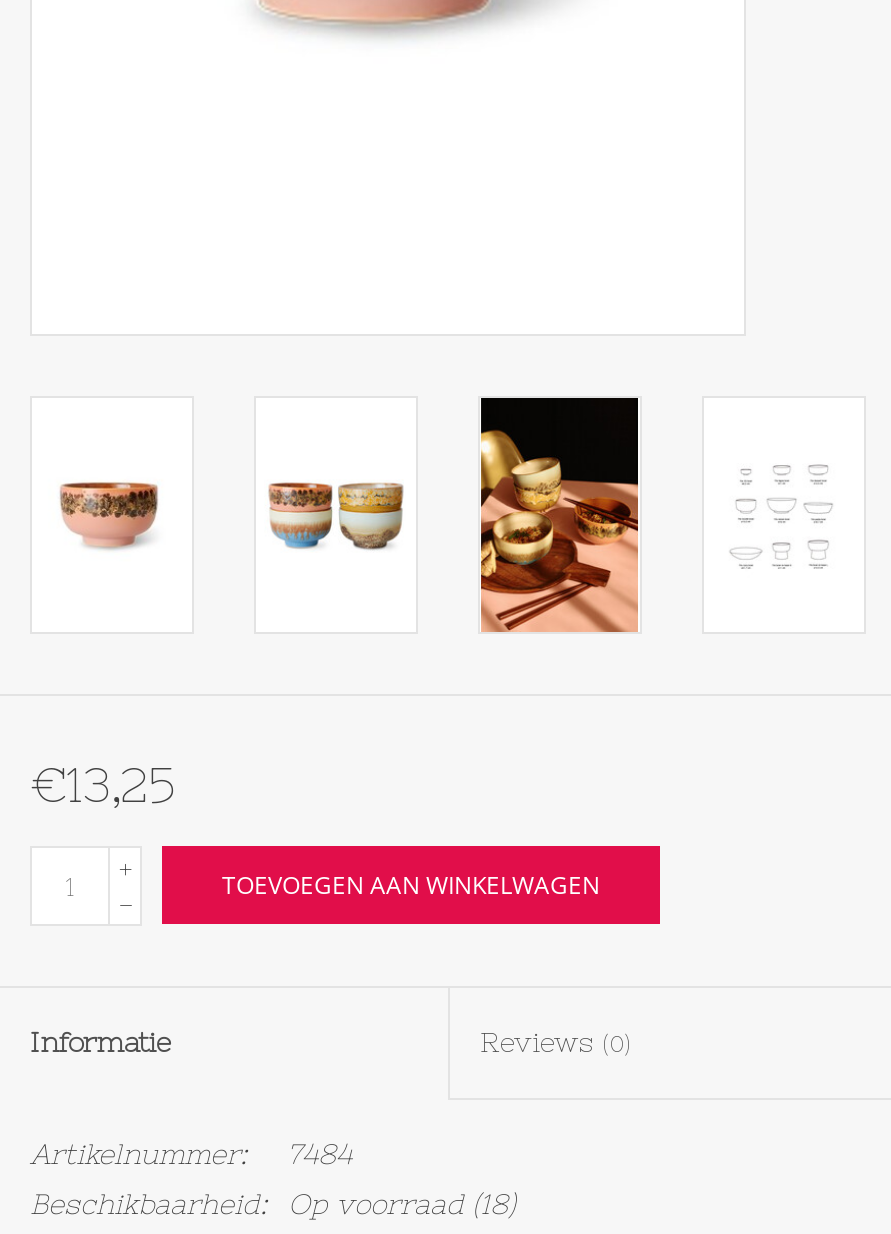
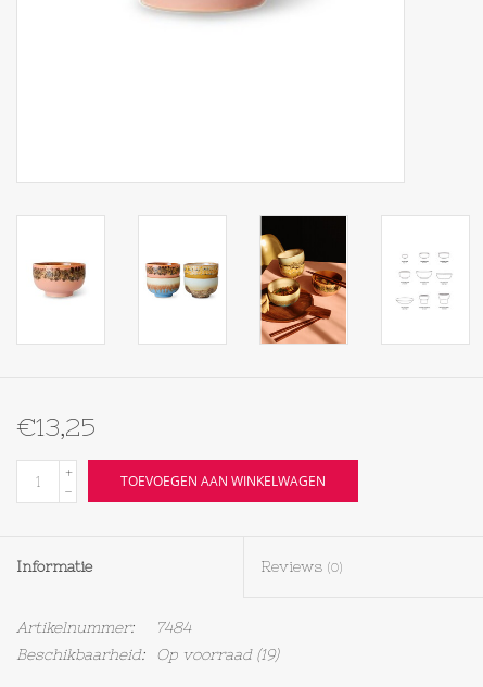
- Op voorraad (18)
+ Op voorraad (19)
